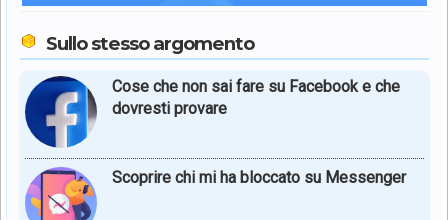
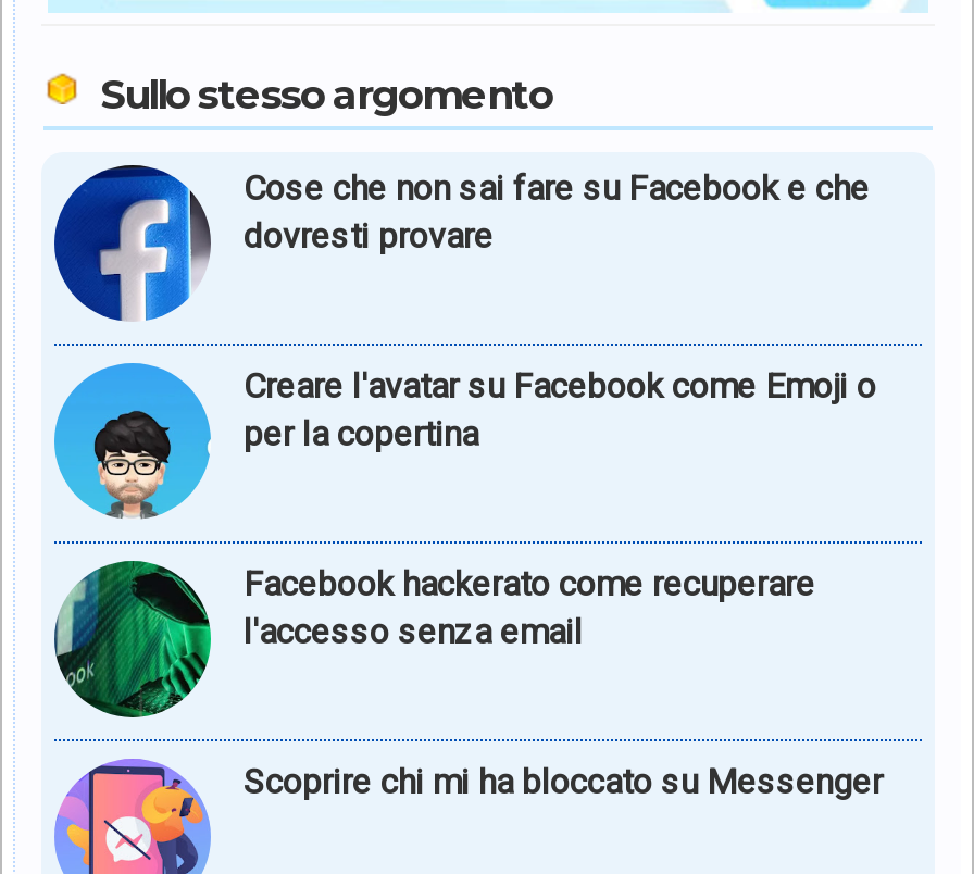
+ [image]
+ Creare l'avatar su Facebook come Emoji o
+ per la copertina

+ [image]
+ Facebook hackerato come recuperare
+ l'accesso senza email
